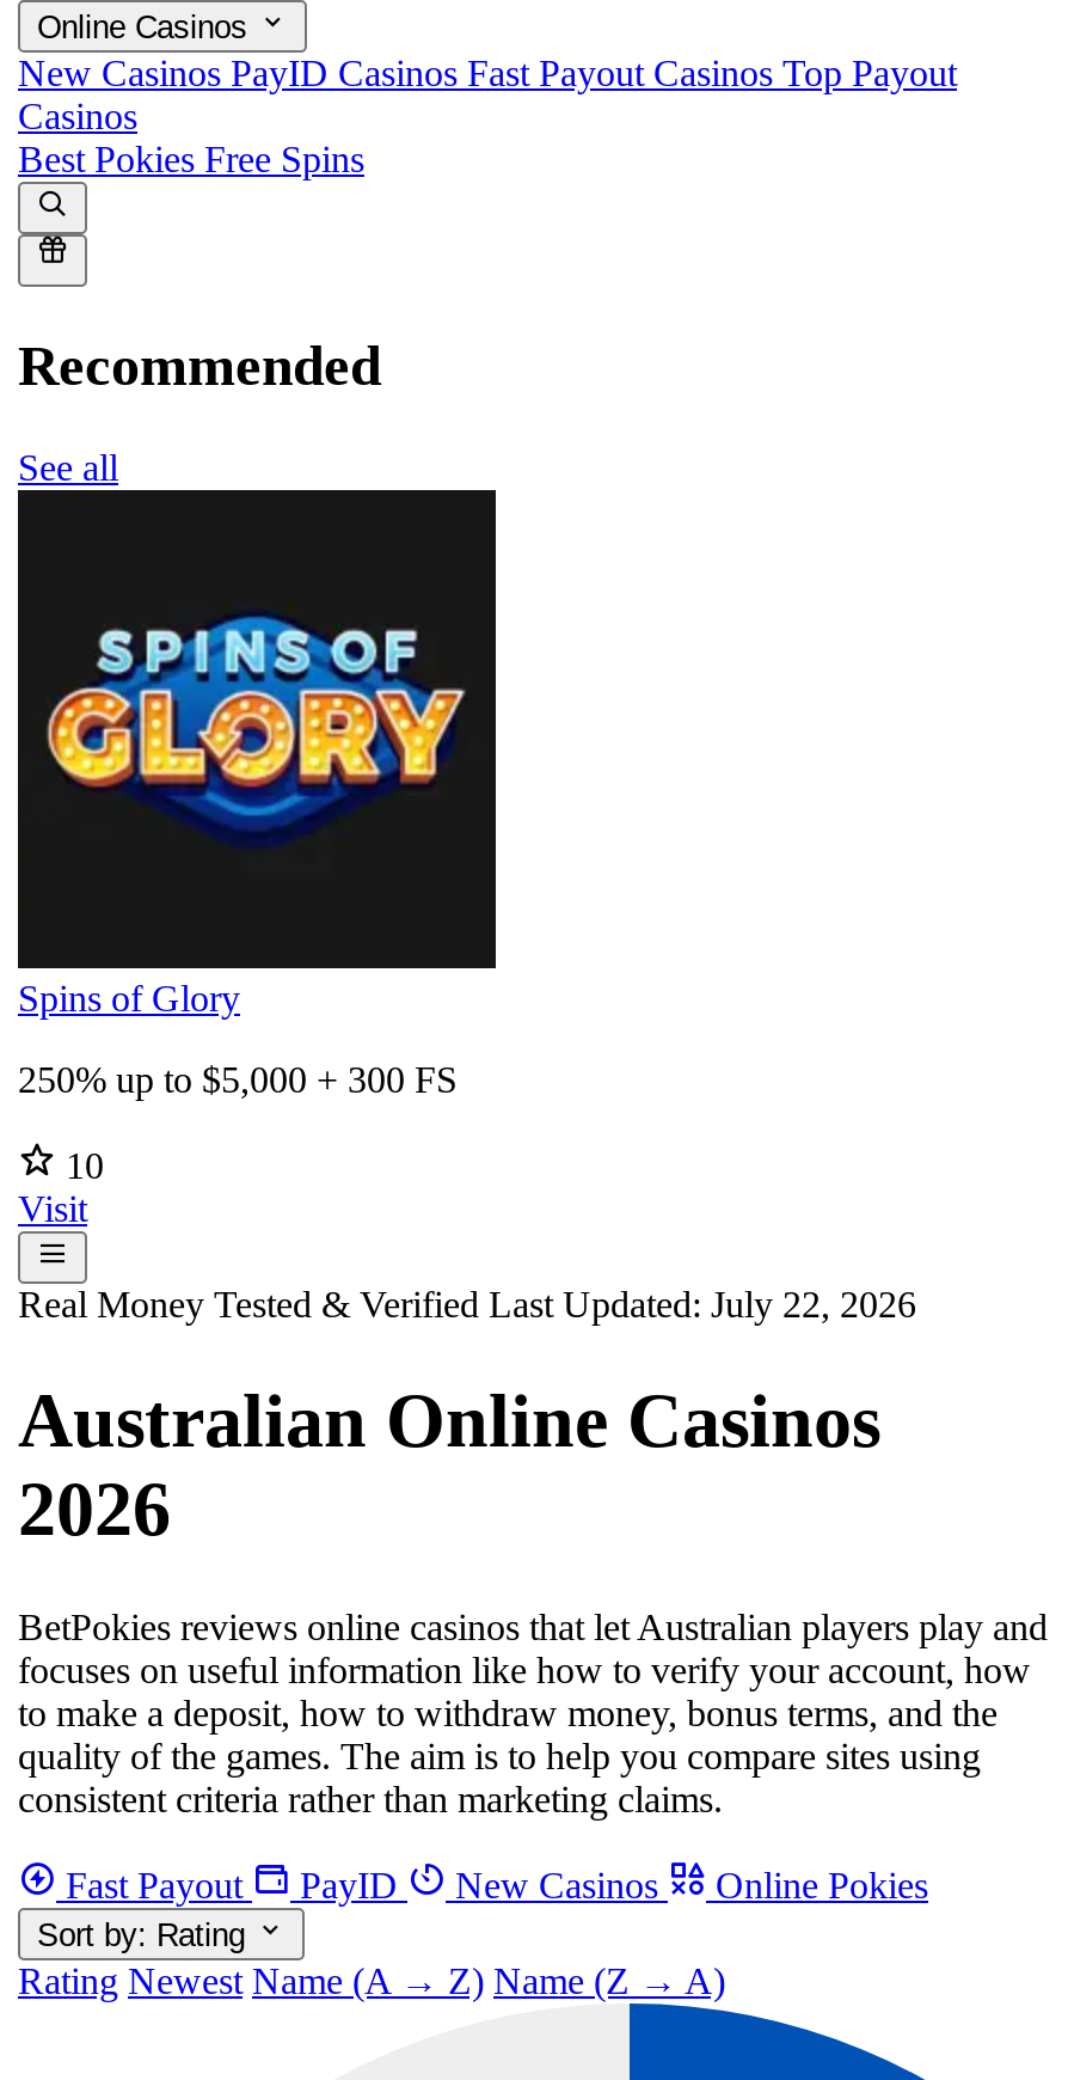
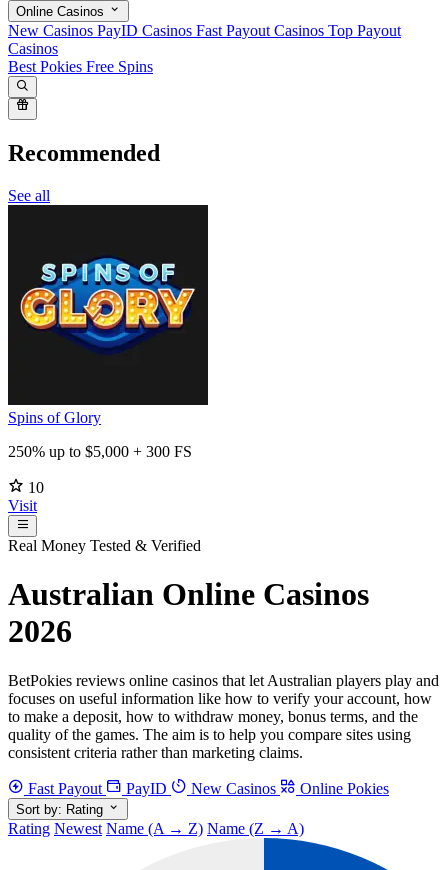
- Real Money Tested & Verified Last Updated: July 22, 2026
+ Real Money Tested & Verified
